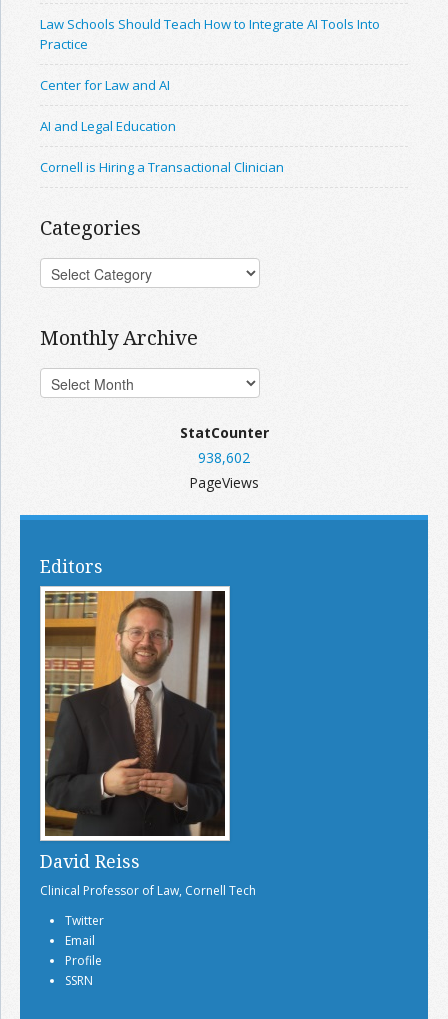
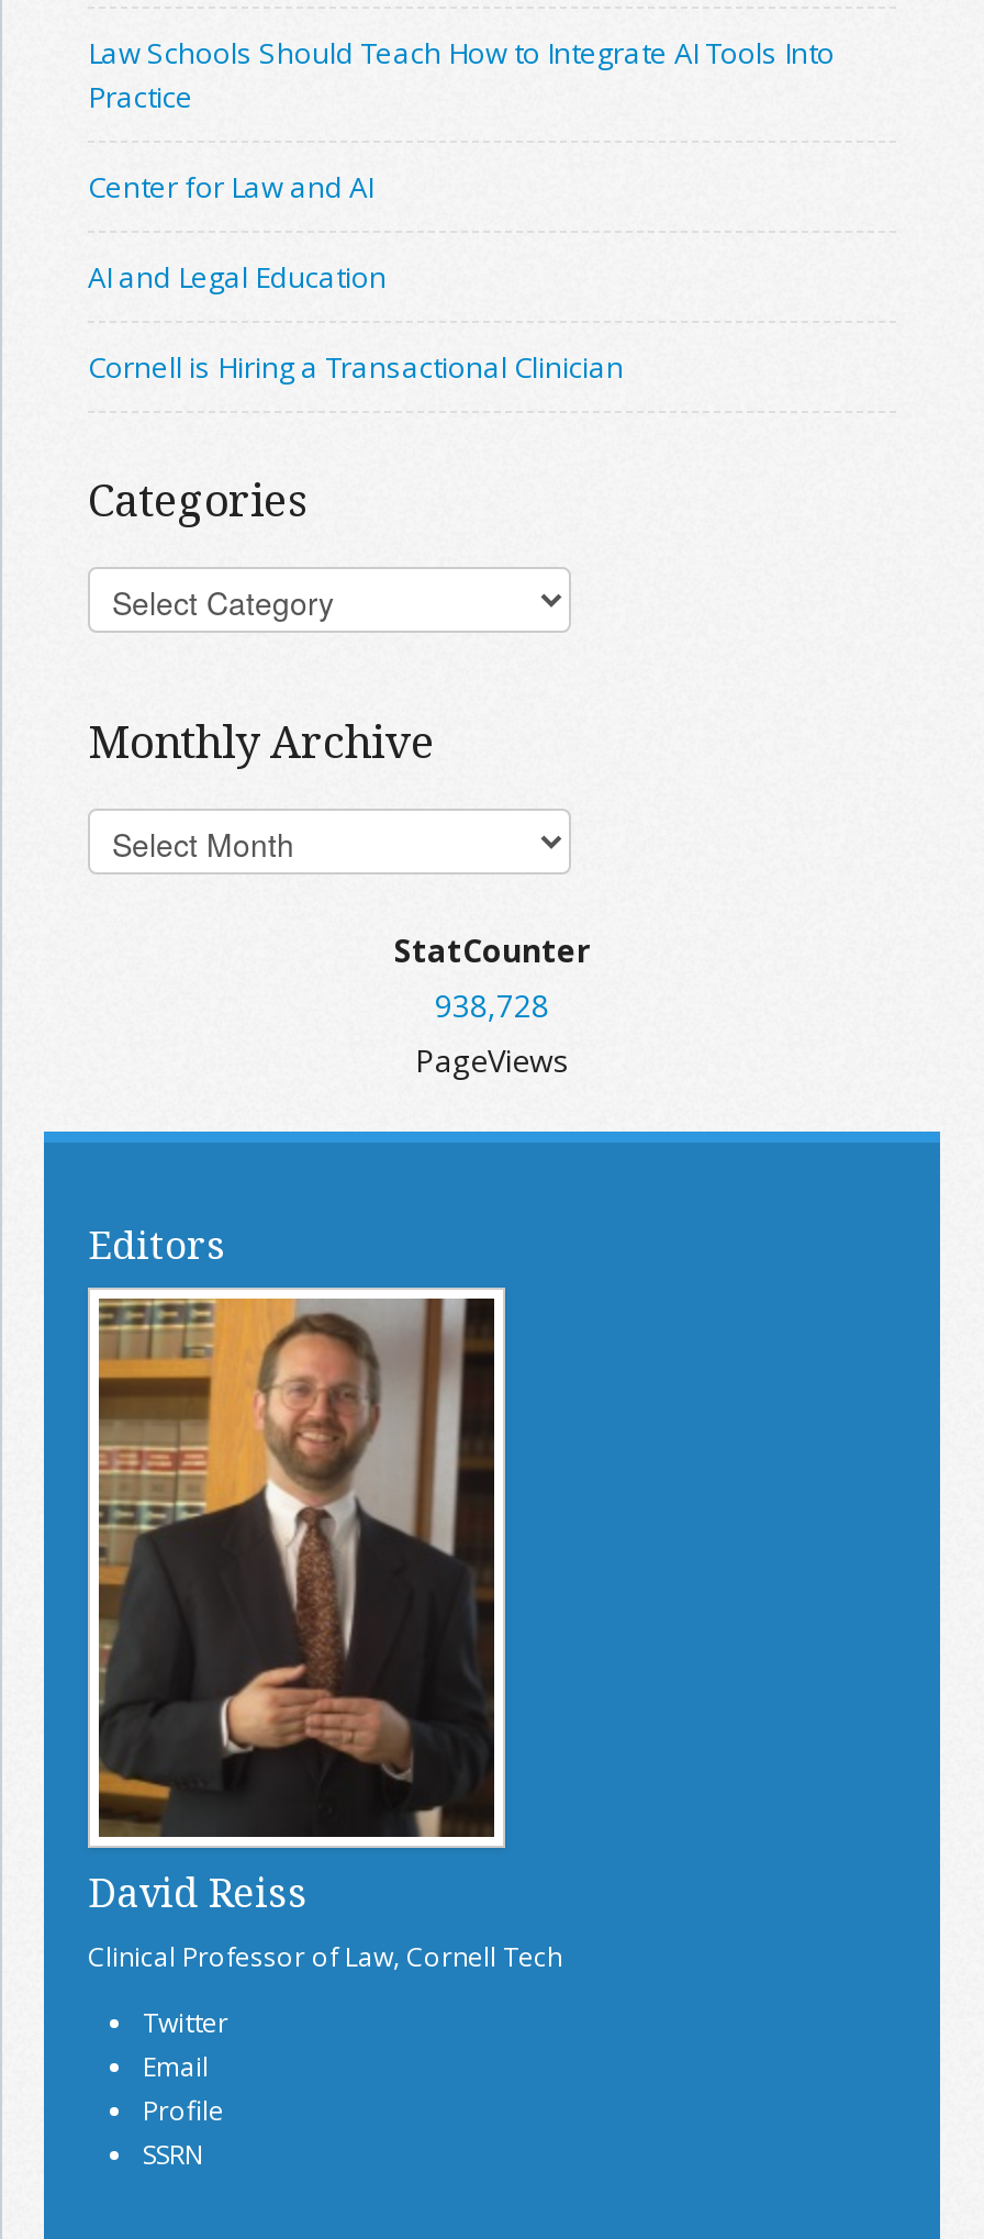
- 938,602
+ 938,728
